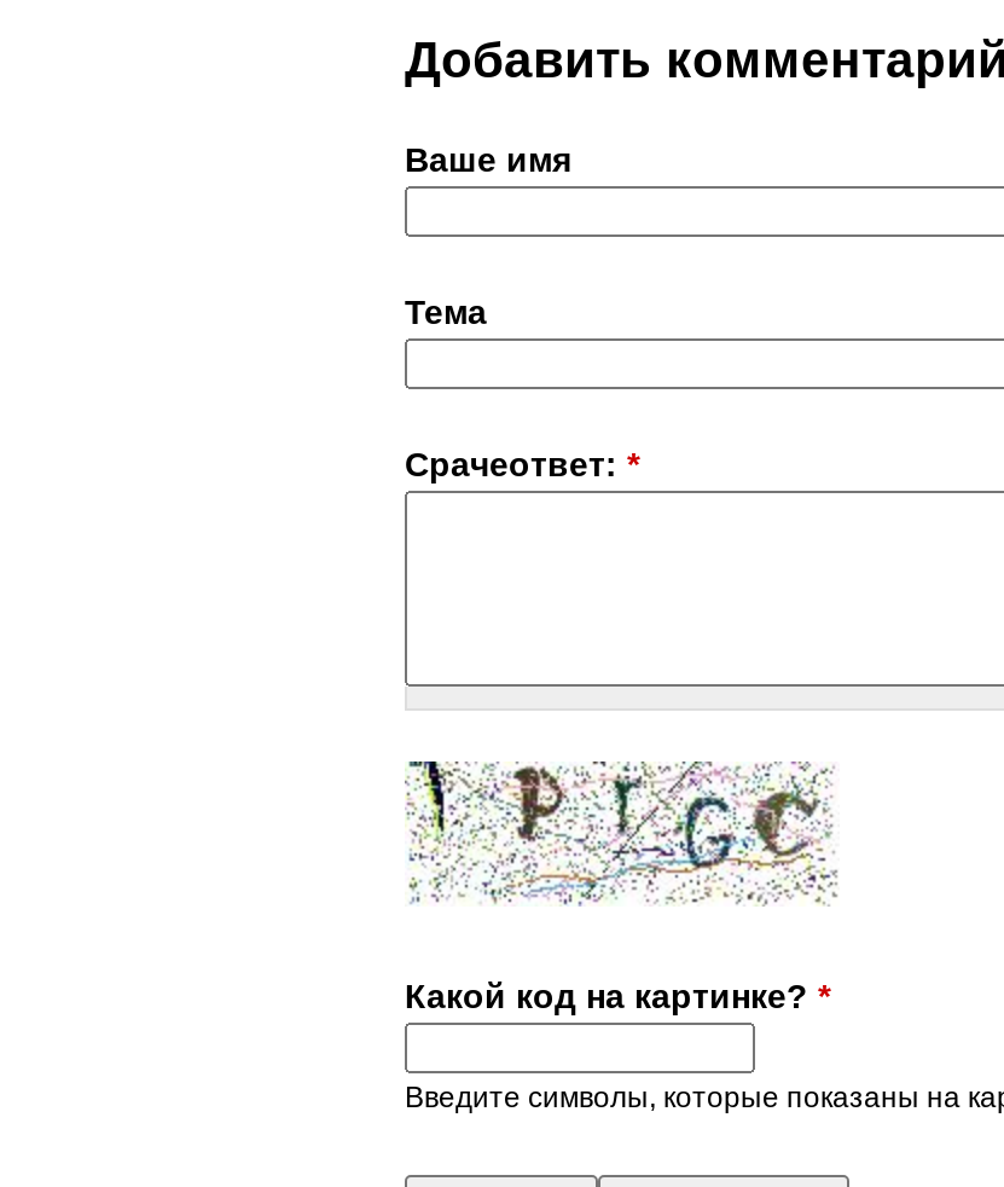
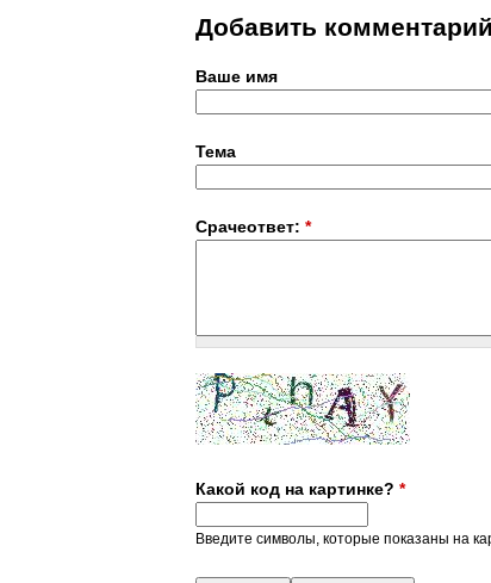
- [image]
+ [image]
